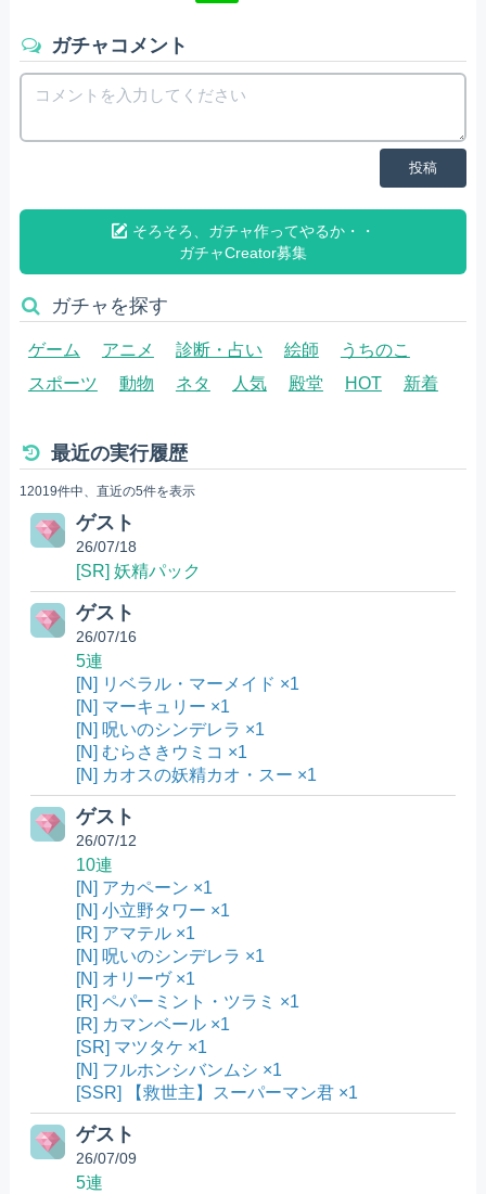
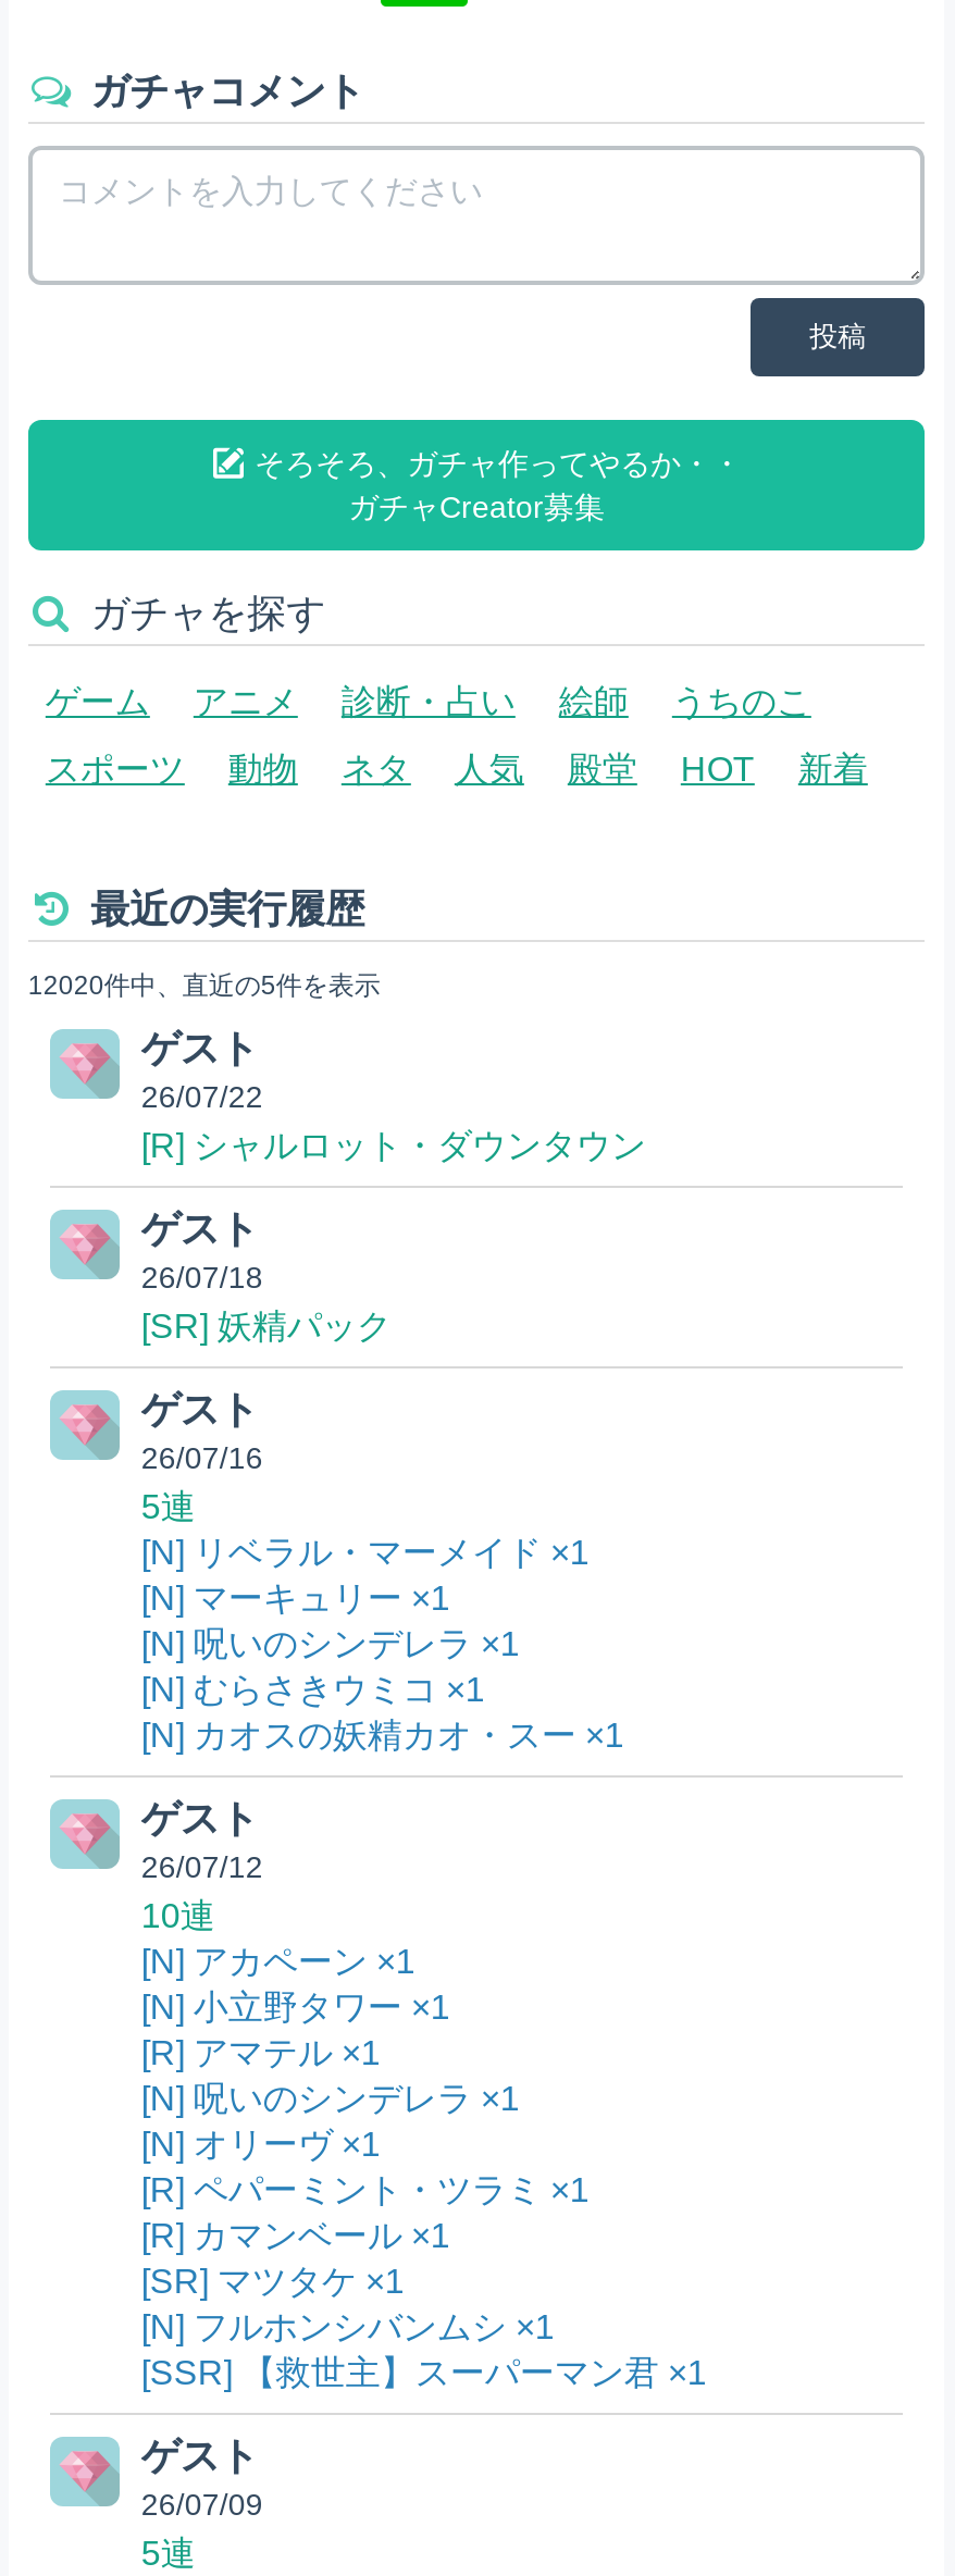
- 12019件中、直近の5件を表示
+ 12020件中、直近の5件を表示
+ ゲスト
+ 26/07/22
+ [R] シャルロット・ダウンタウン
